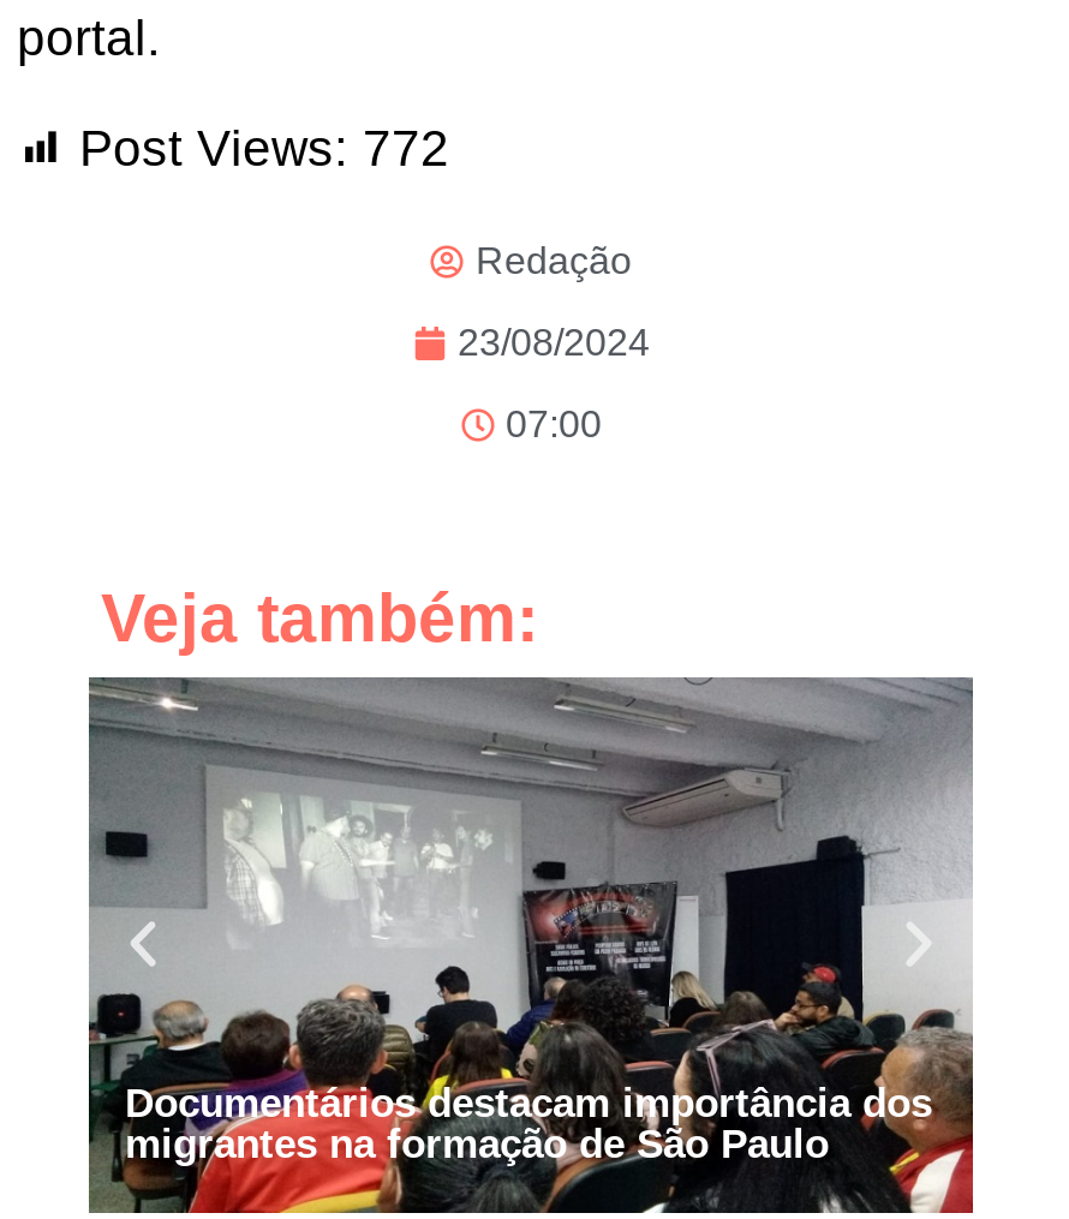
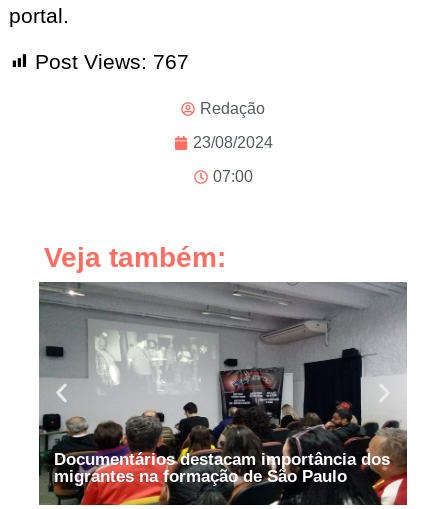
- Post Views: 772
+ Post Views: 767
